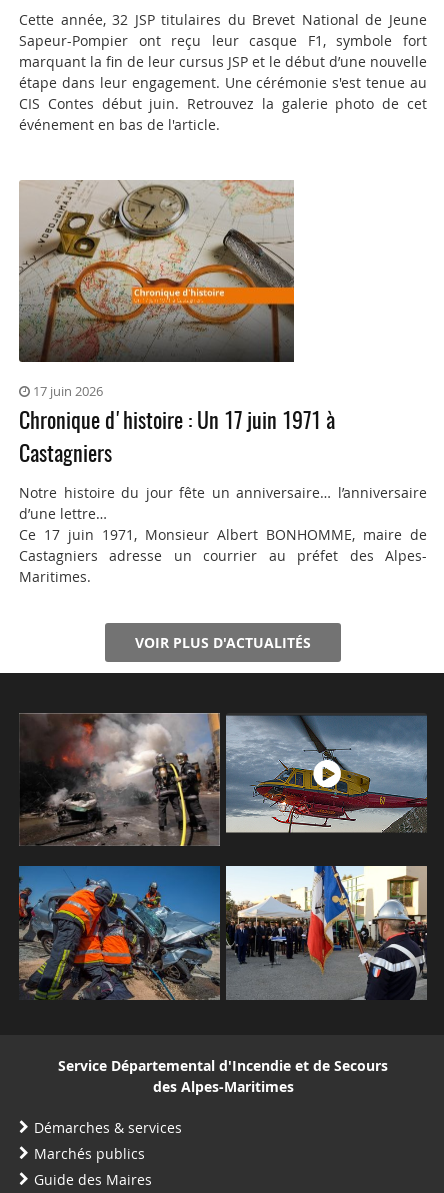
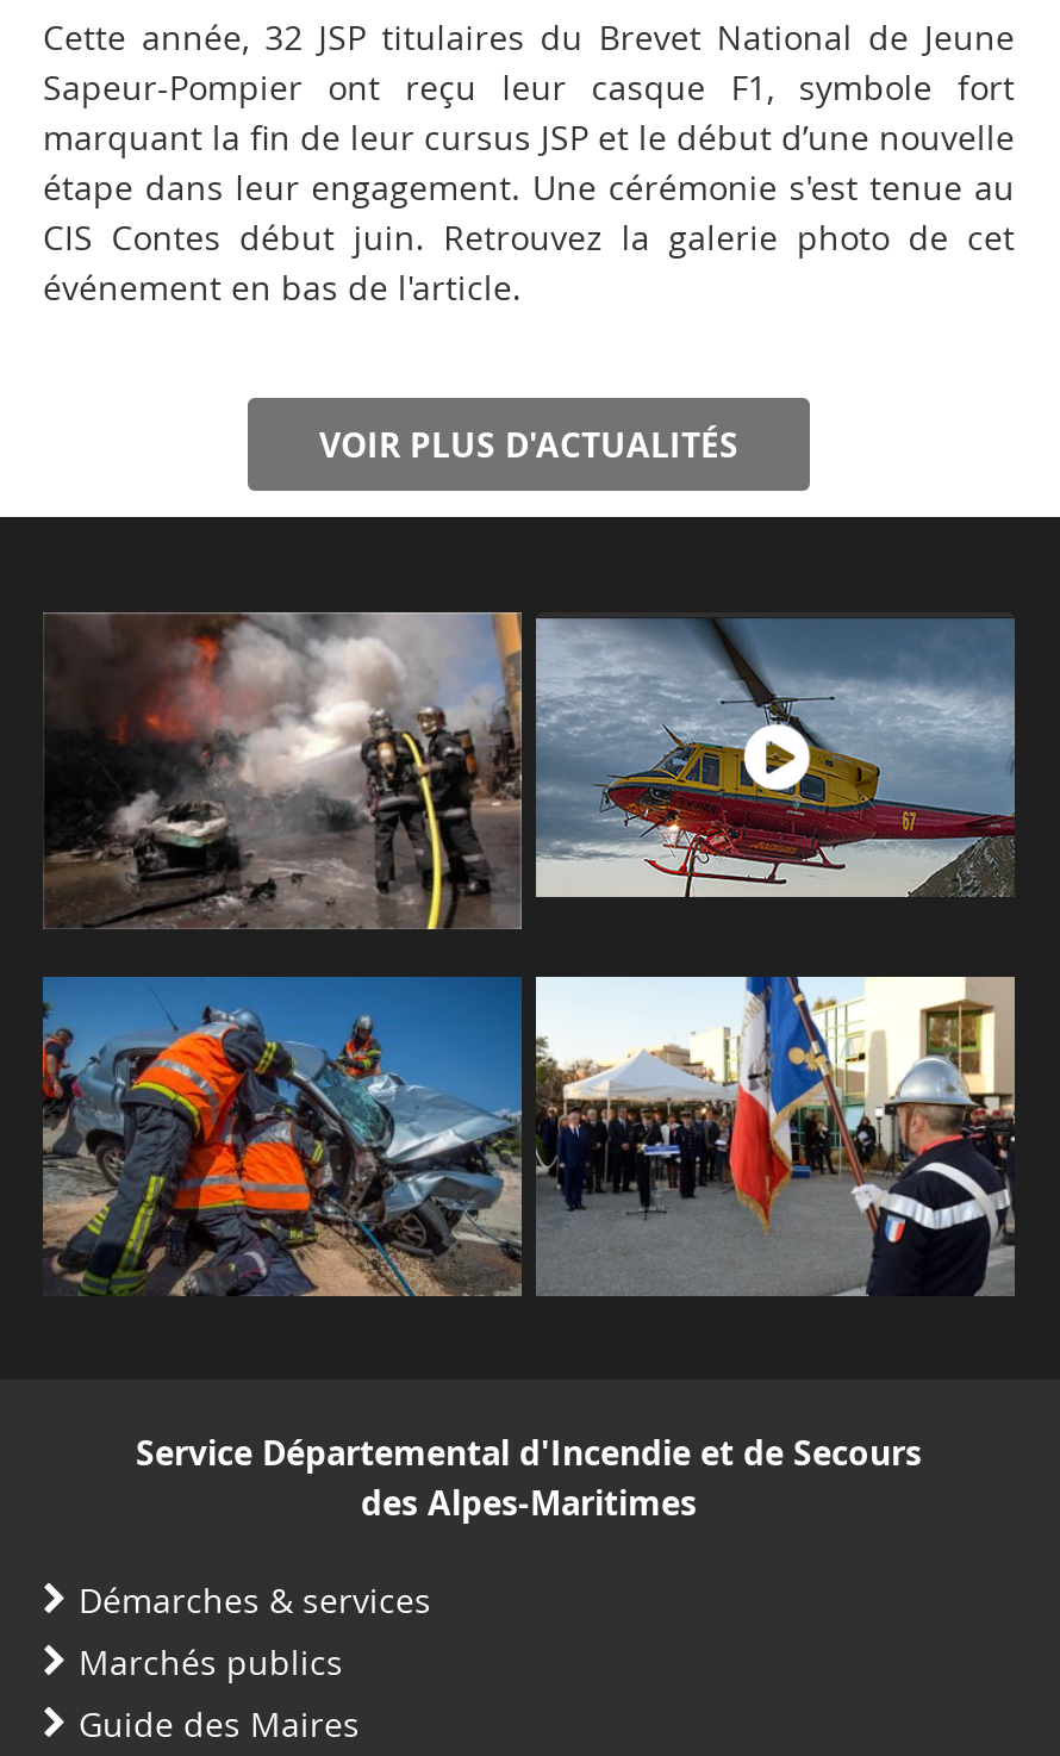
- [image]
- 17 juin 2026
- Chronique d'histoire : Un 17 juin 1971 à
- Castagniers
- Notre histoire du jour fête un anniversaire… l’anniversaire
- d’une lettre…
- Ce 17 juin 1971, Monsieur Albert BONHOMME, maire de
- Castagniers adresse un courrier au préfet des Alpes-
- Maritimes.
